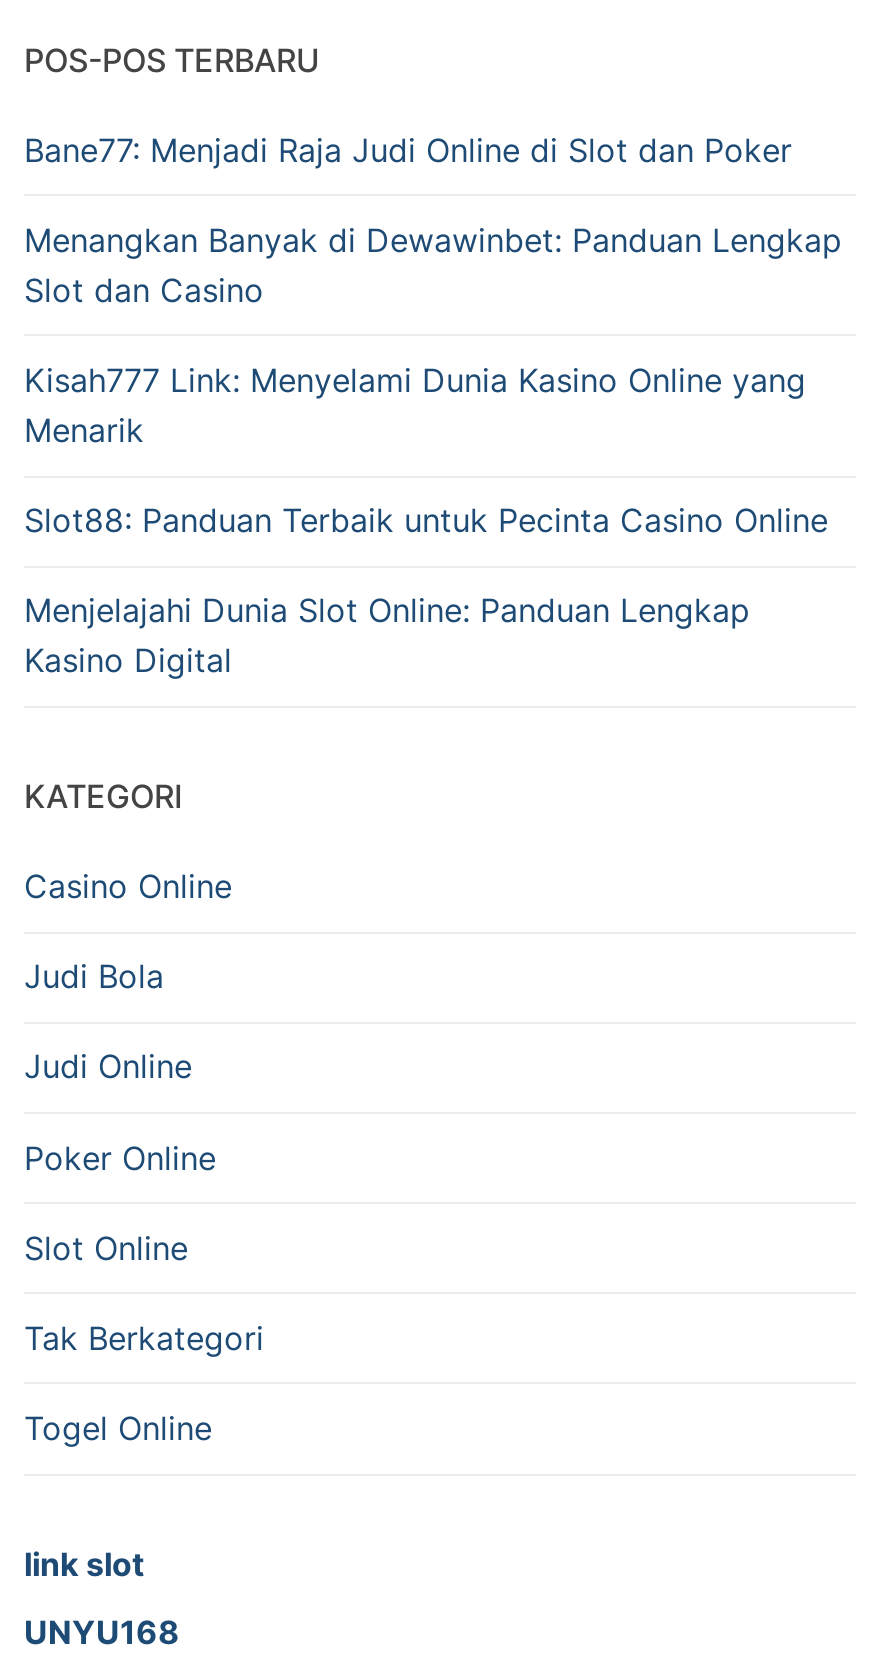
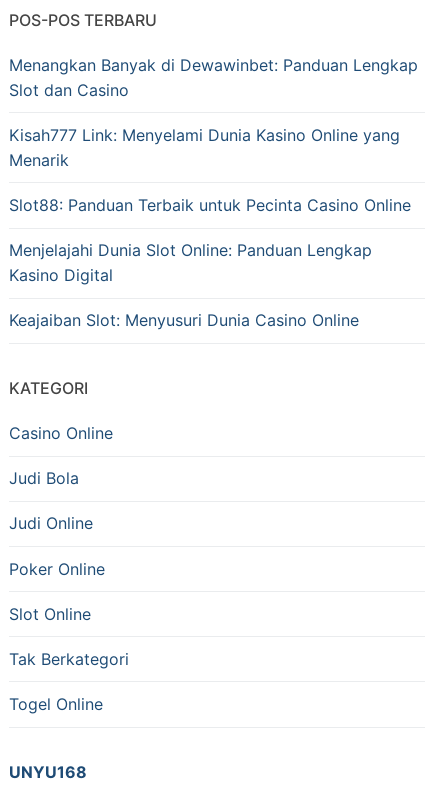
- Bane77: Menjadi Raja Judi Online di Slot dan Poker

+ Keajaiban Slot: Menyusuri Dunia Casino Online

- link slot
